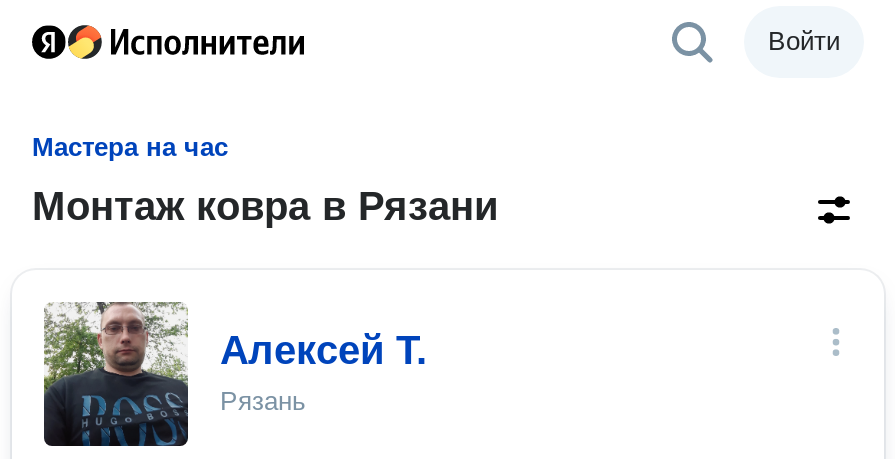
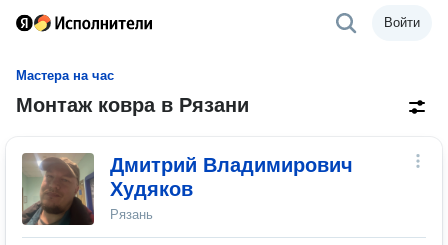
- [image]
- Алексей Т.
+ [image]
+ Дмитрий Владимирович
+ Худяков
